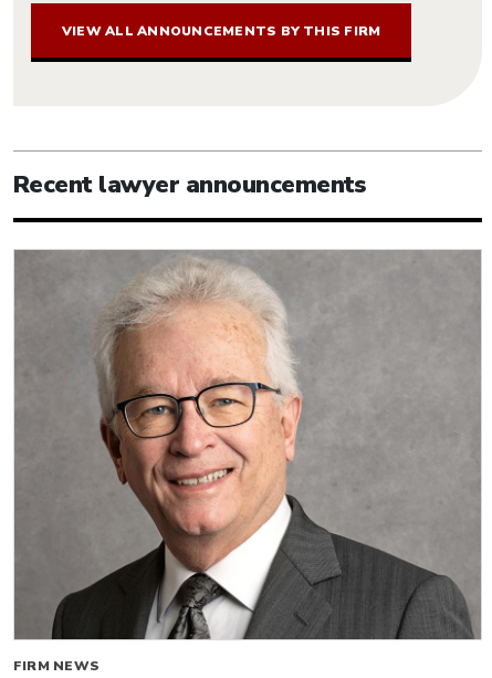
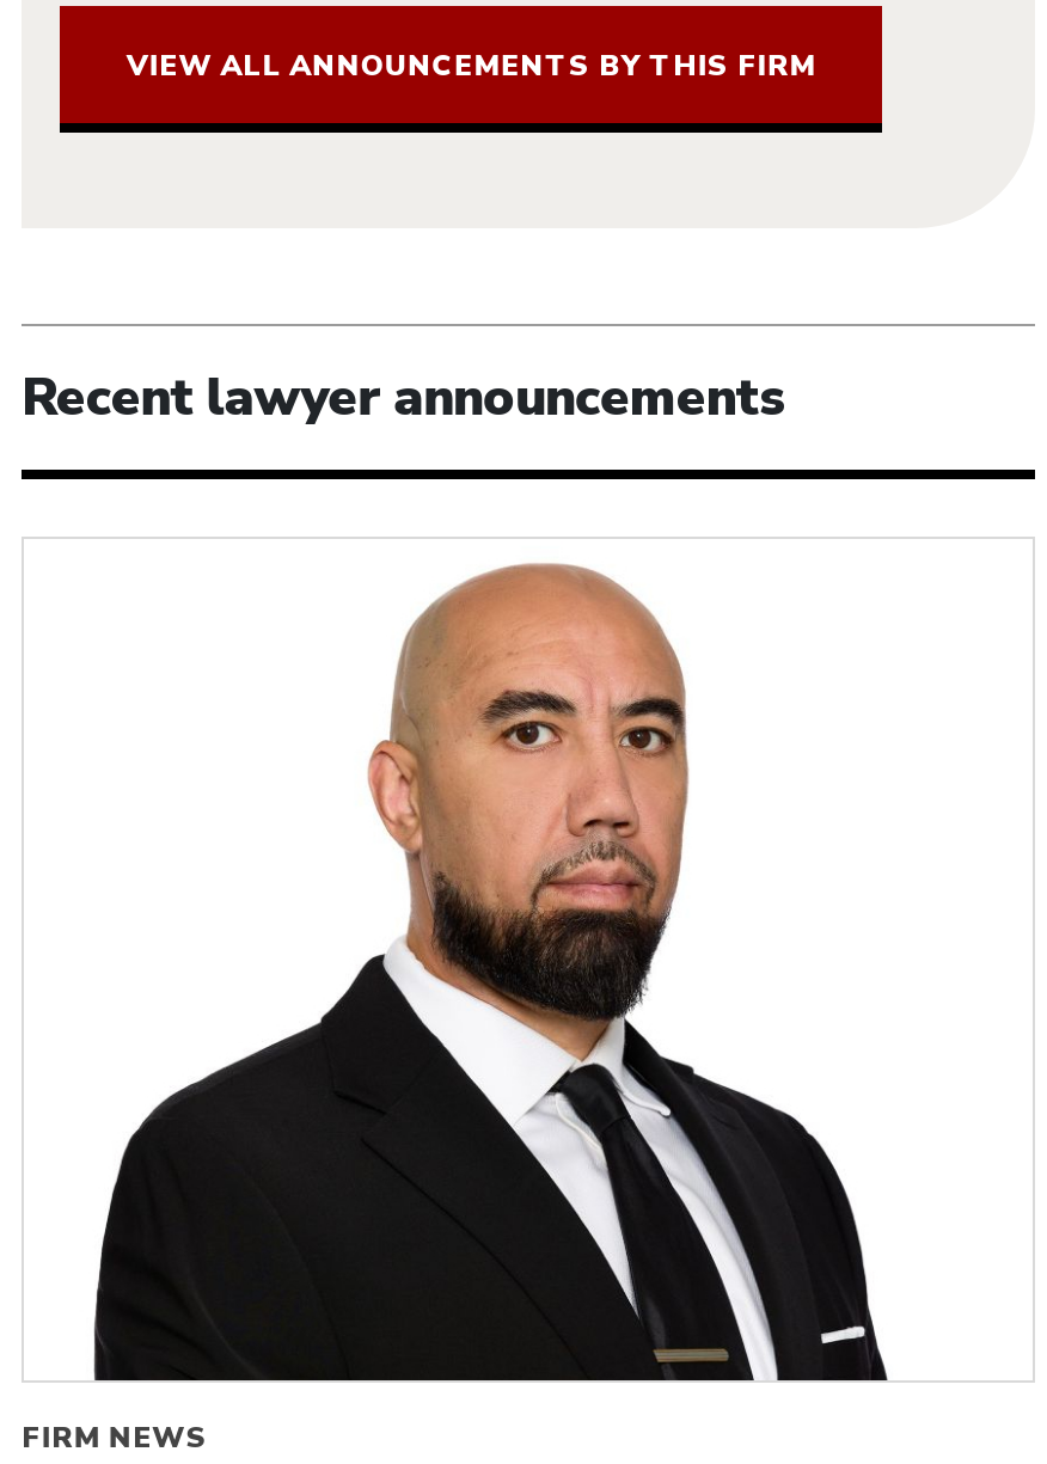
- [image]
+ [image]
